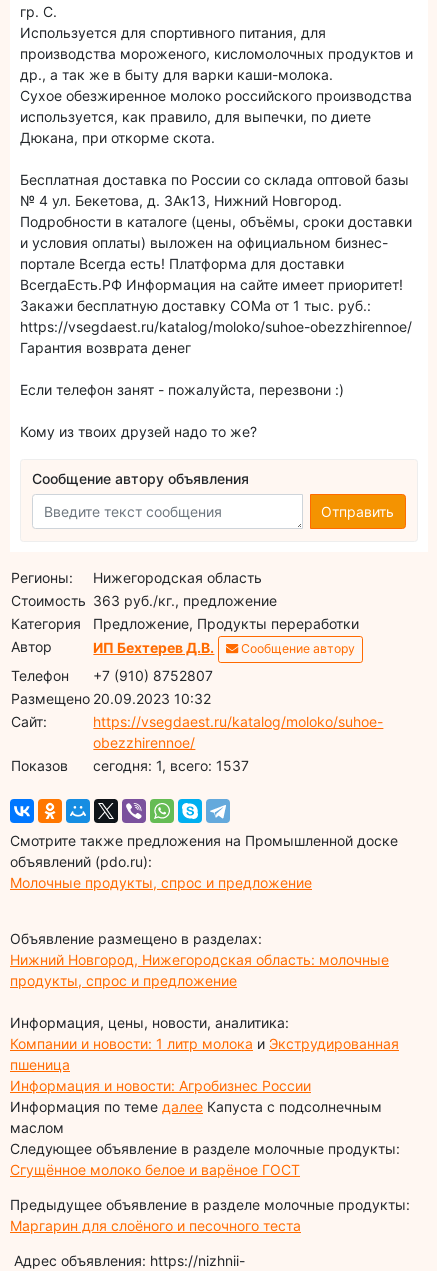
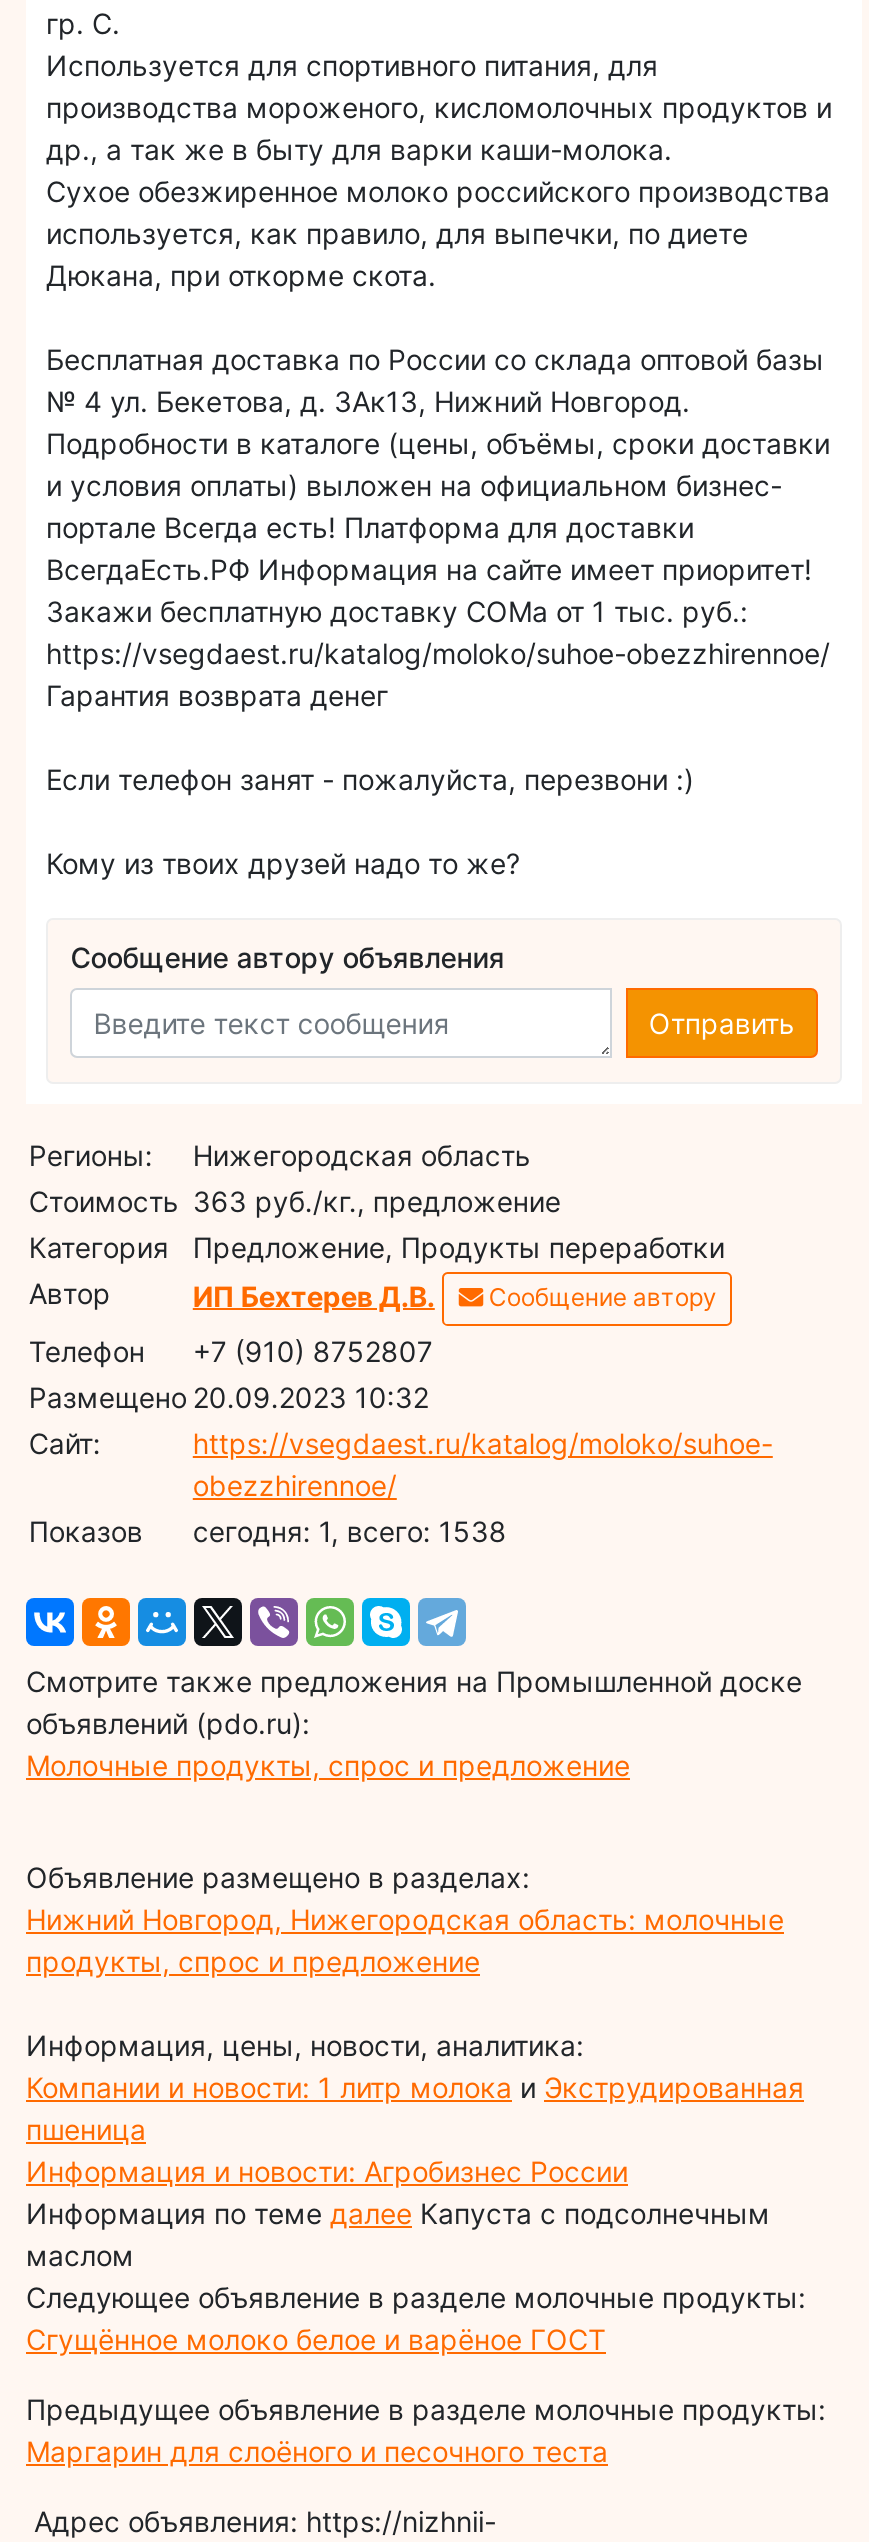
- cегодня: 1, всего: 1537
+ cегодня: 1, всего: 1538
